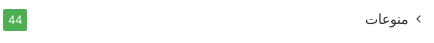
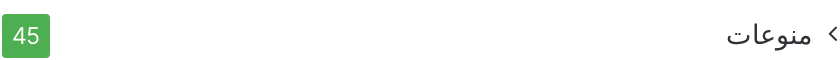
- 44
+ 45
